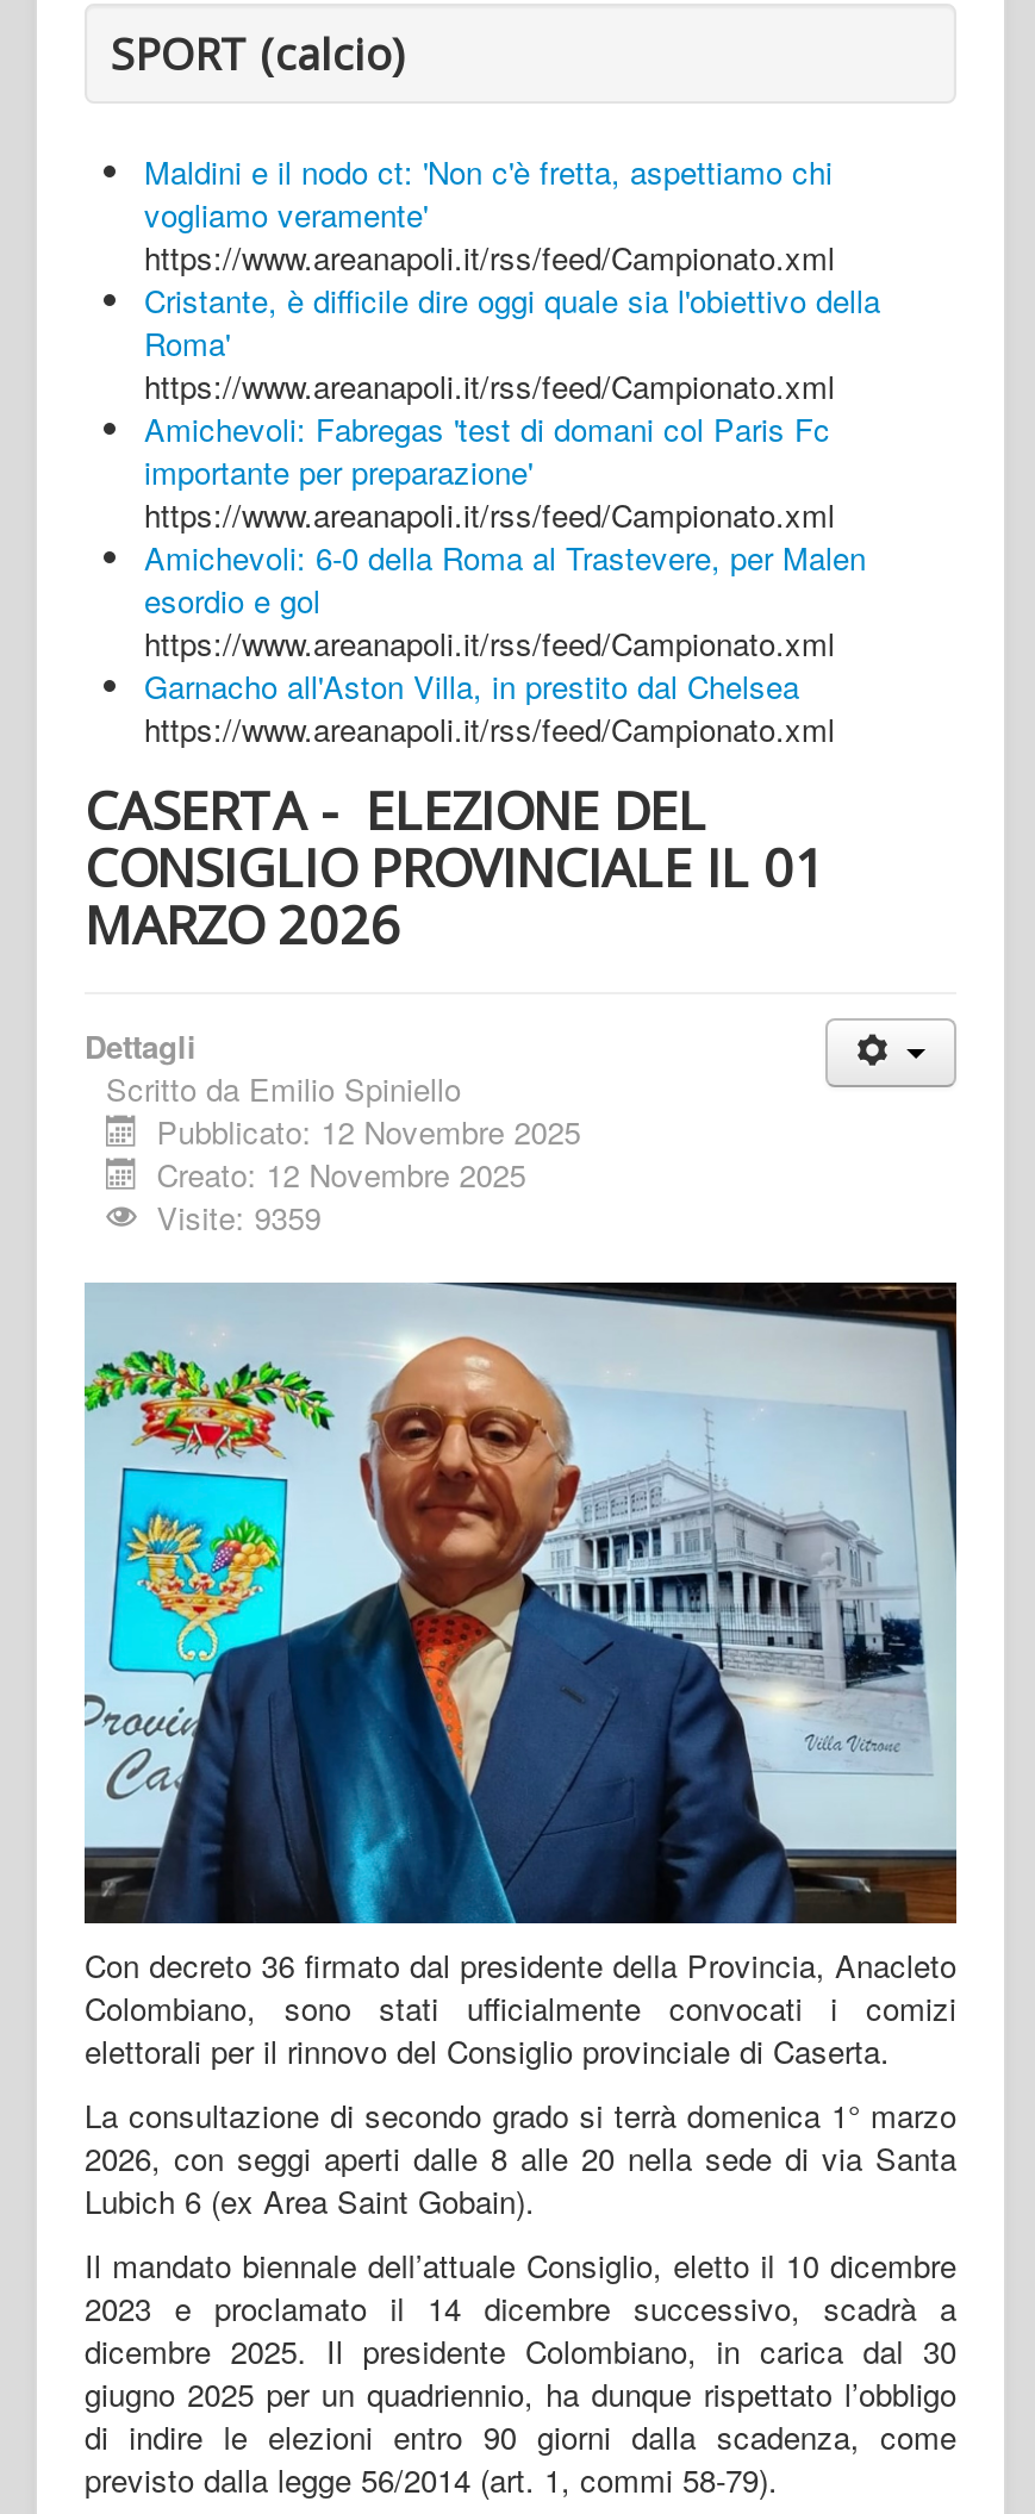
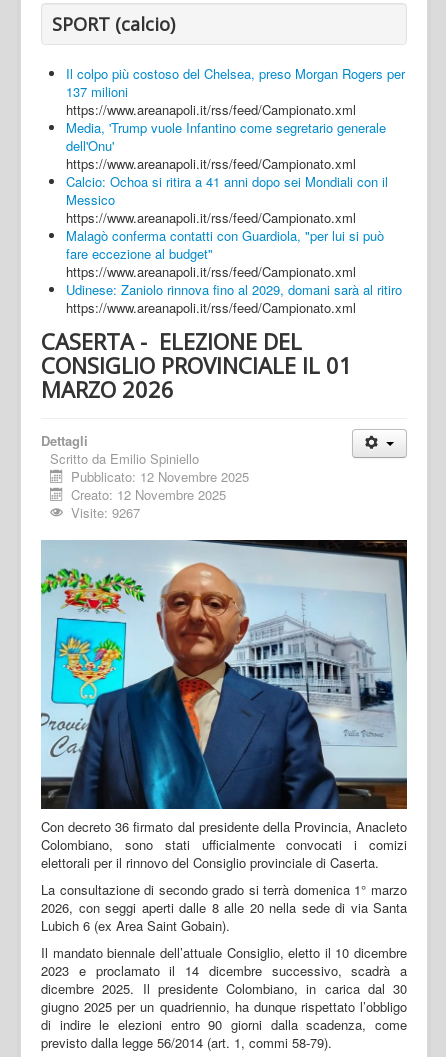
- Maldini e il nodo ct: 'Non c'è fretta, aspettiamo chi
- vogliamo veramente'
+ Il colpo più costoso del Chelsea, preso Morgan Rogers per
+ 137 milioni

- Cristante, è difficile dire oggi quale sia l'obiettivo della
- Roma'
+ Media, 'Trump vuole Infantino come segretario generale
+ dell'Onu'

- Amichevoli: Fabregas 'test di domani col Paris Fc
- importante per preparazione'
+ Calcio: Ochoa si ritira a 41 anni dopo sei Mondiali con il
+ Messico

- Amichevoli: 6-0 della Roma al Trastevere, per Malen
- esordio e gol
+ Malagò conferma contatti con Guardiola, "per lui si può
+ fare eccezione al budget"

- Garnacho all'Aston Villa, in prestito dal Chelsea
+ Udinese: Zaniolo rinnova fino al 2029, domani sarà al ritiro

- Visite: 9359
+ Visite: 9267
